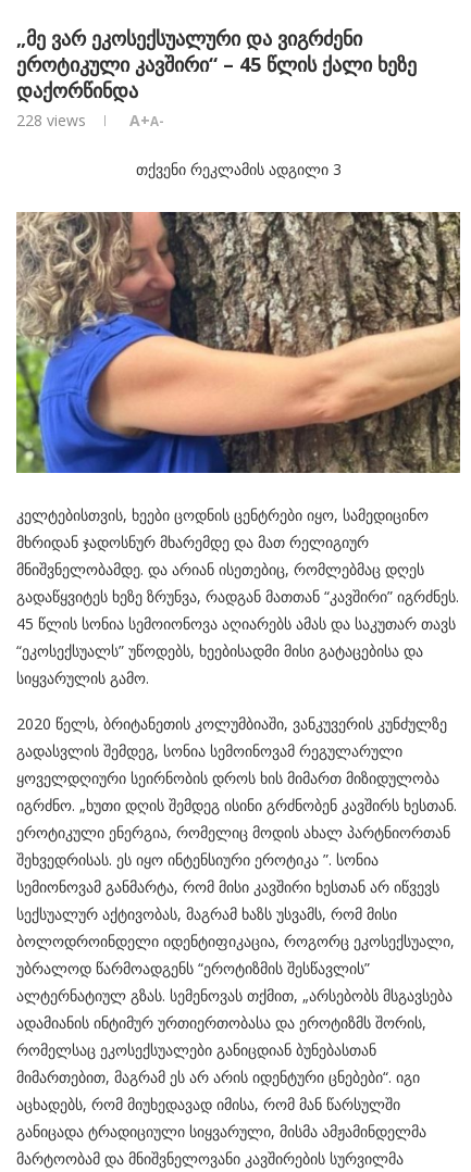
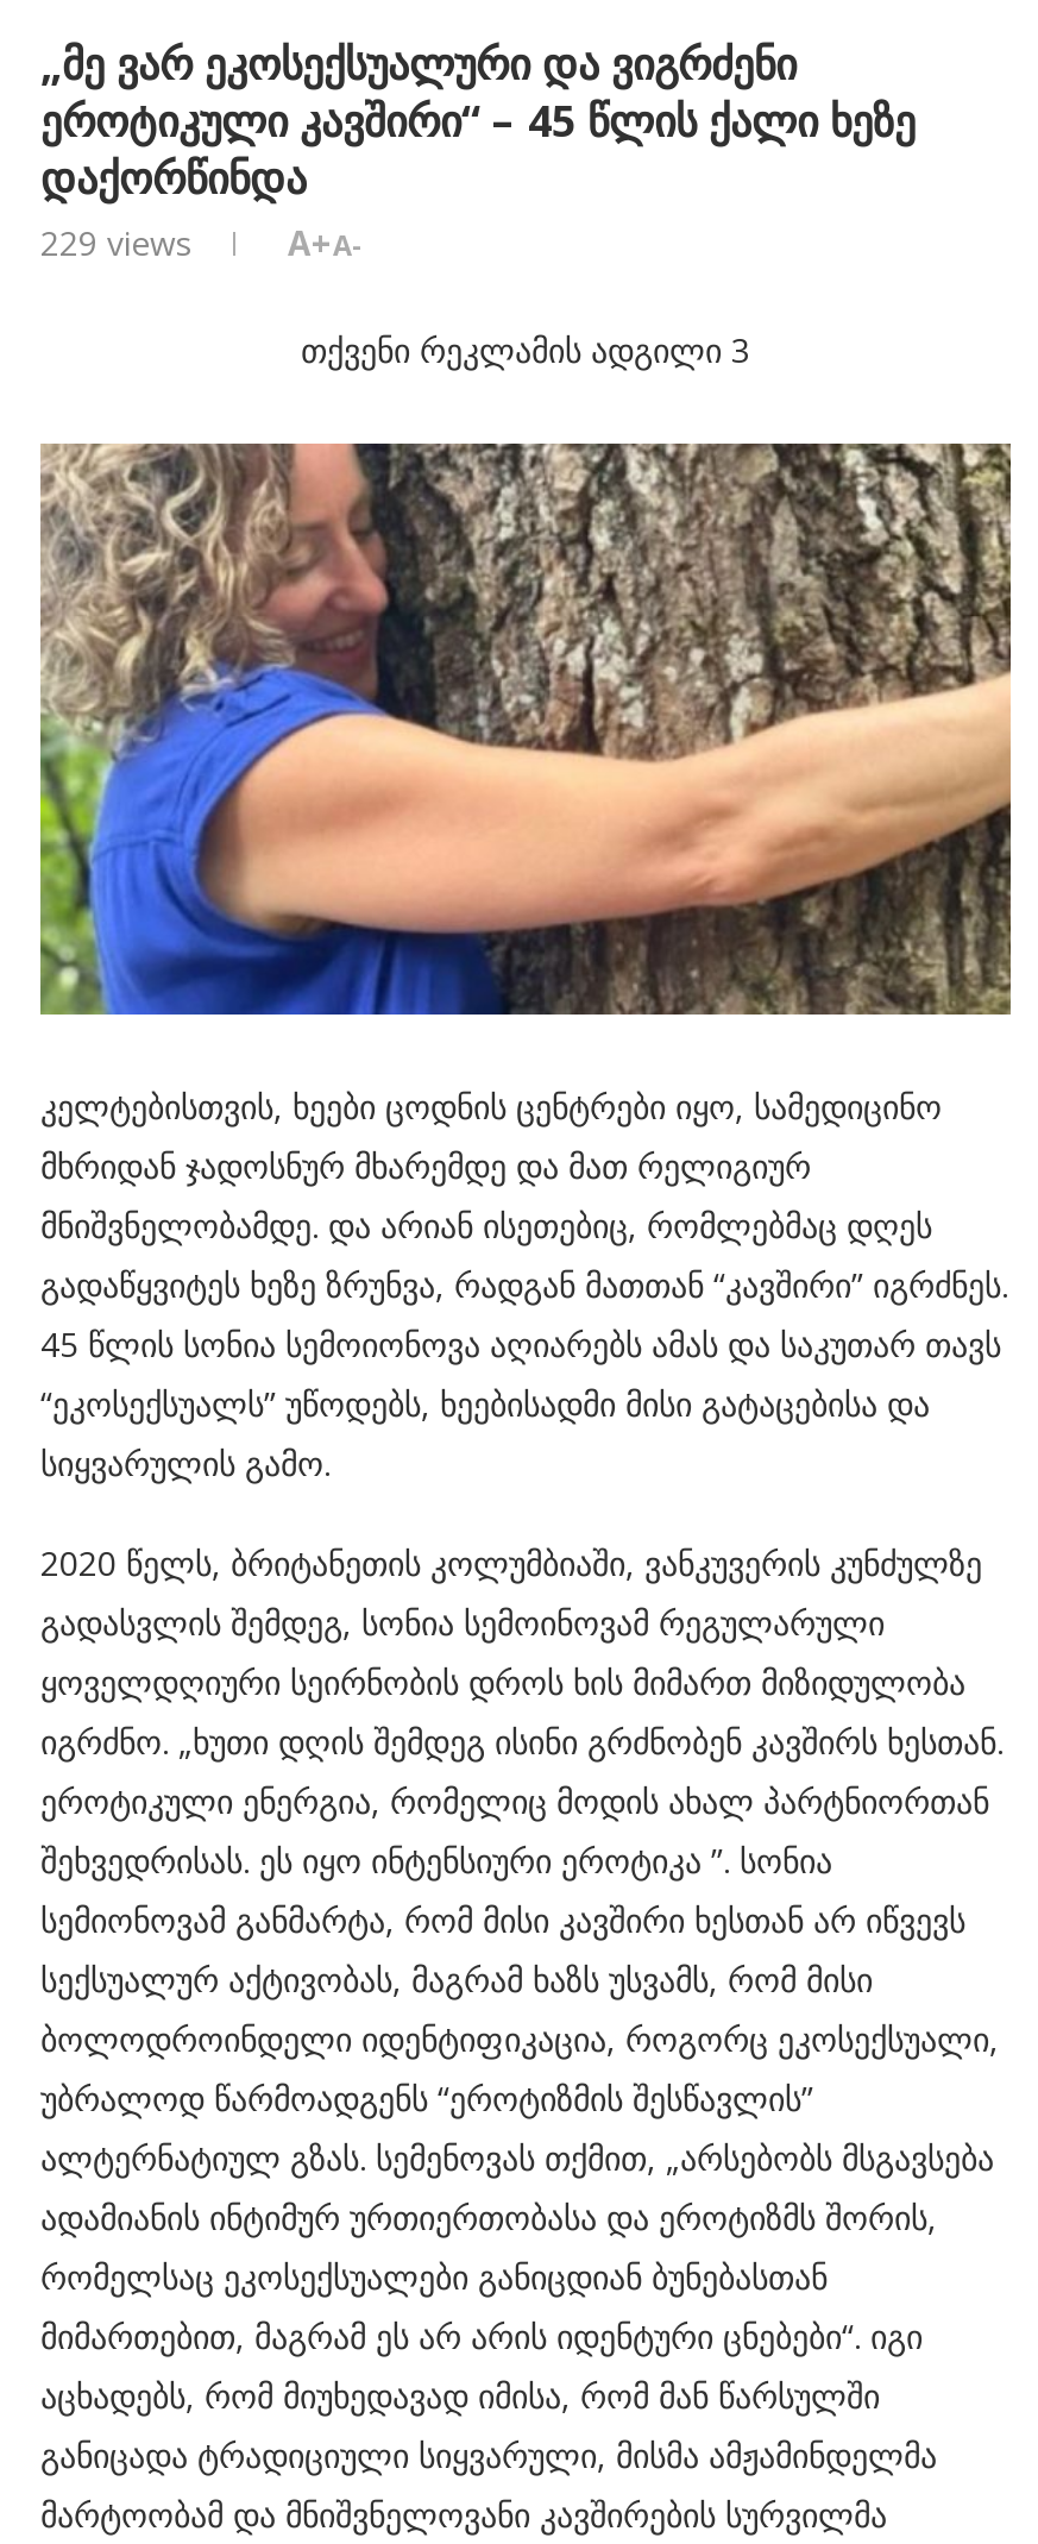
- 228 views
+ 229 views
